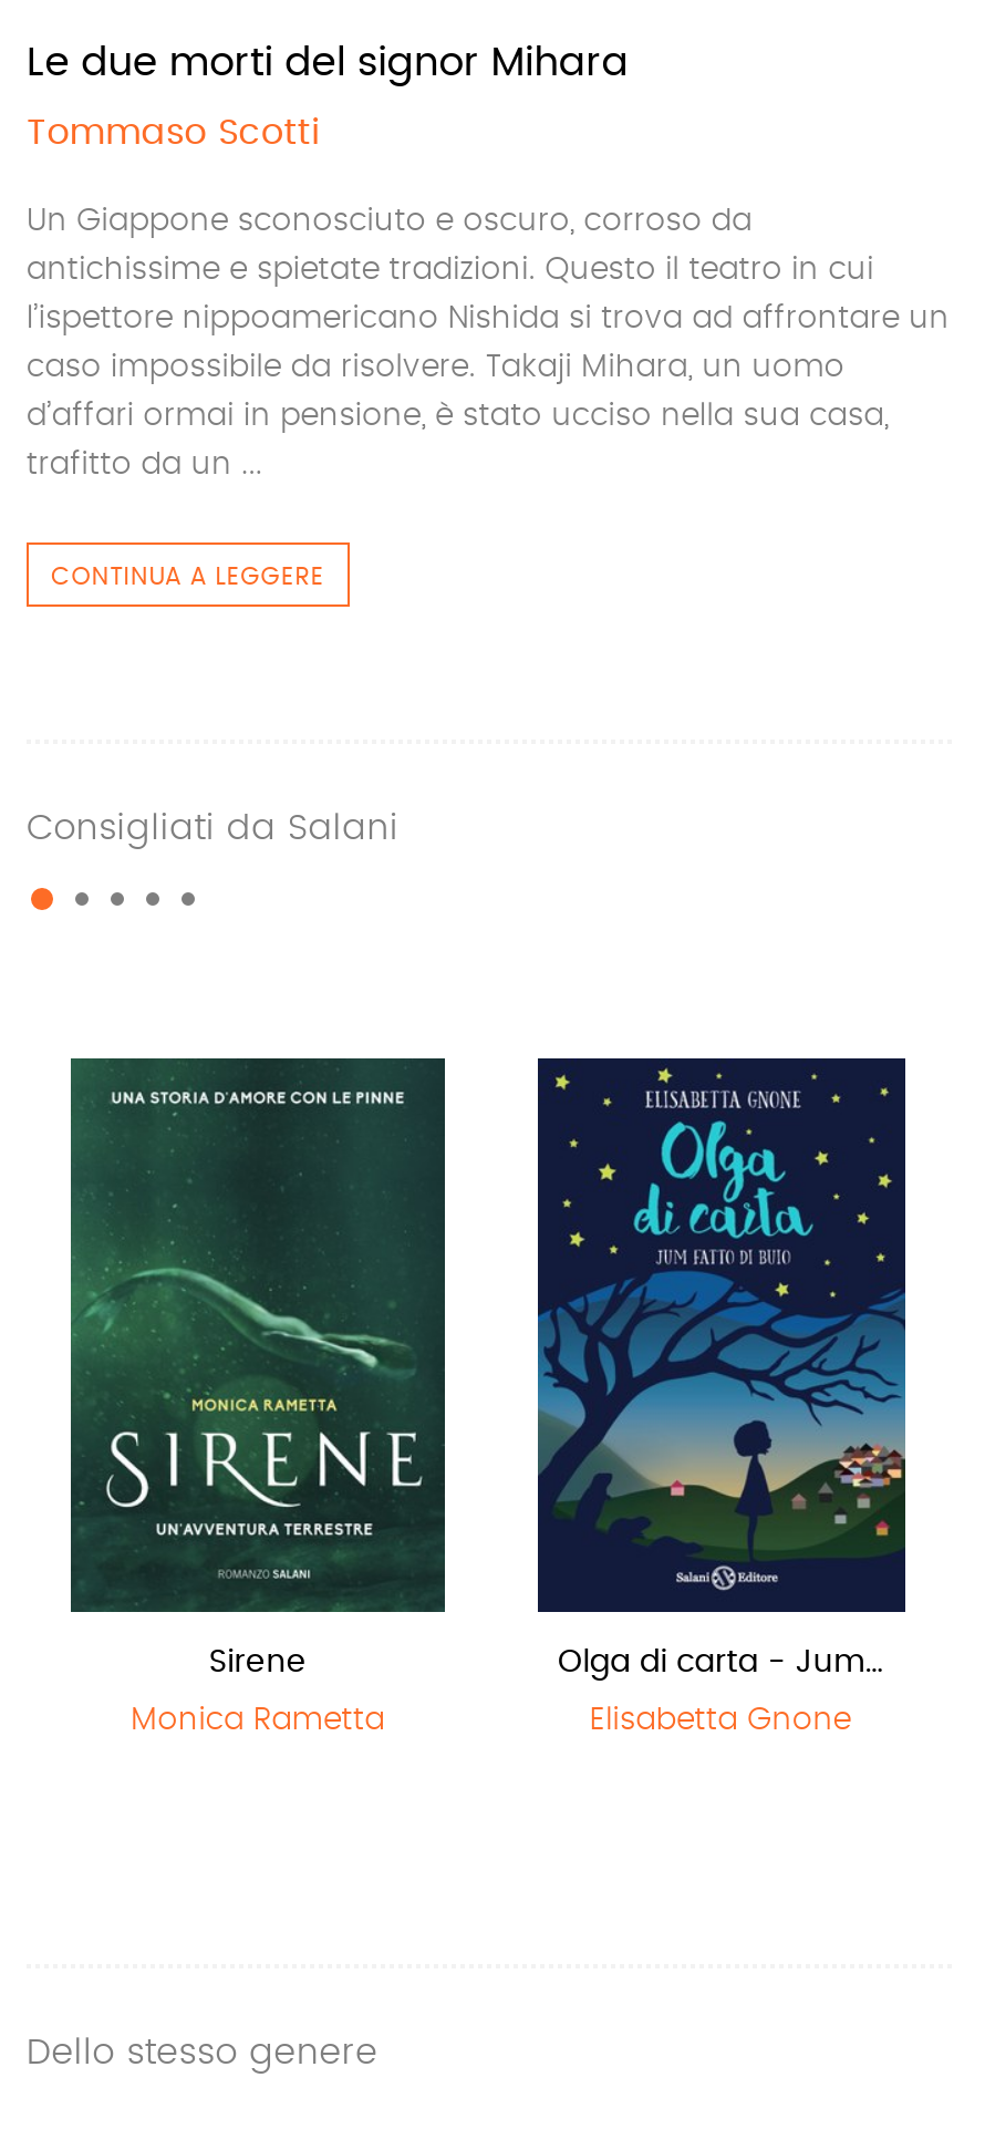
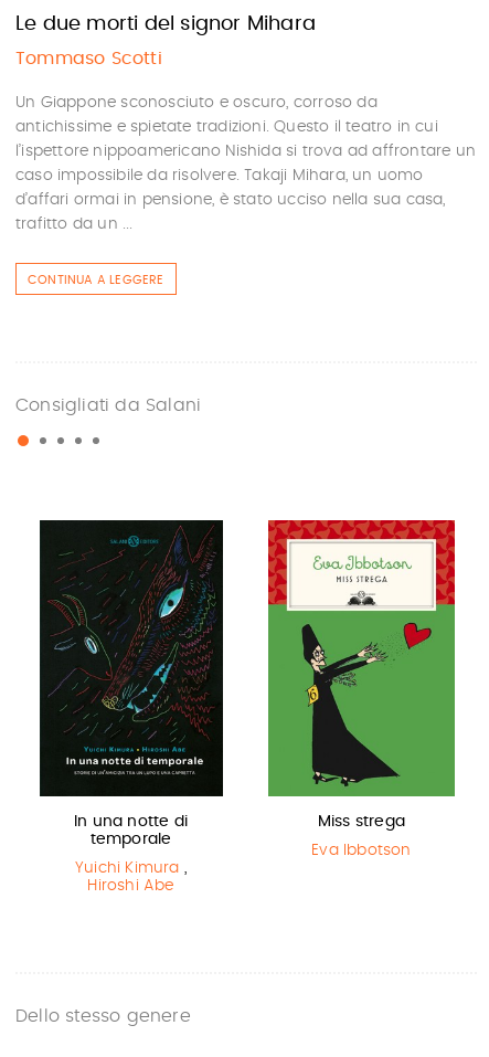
- [image]
- Sirene
+ [image]
+ In una notte di
+ temporale

- [image]
- Olga di carta - Jum…
+ [image]
+ Miss strega

- Monica Rametta
+ Yuichi Kimura,
+ Hiroshi Abe

- Elisabetta Gnone
+ Eva Ibbotson
